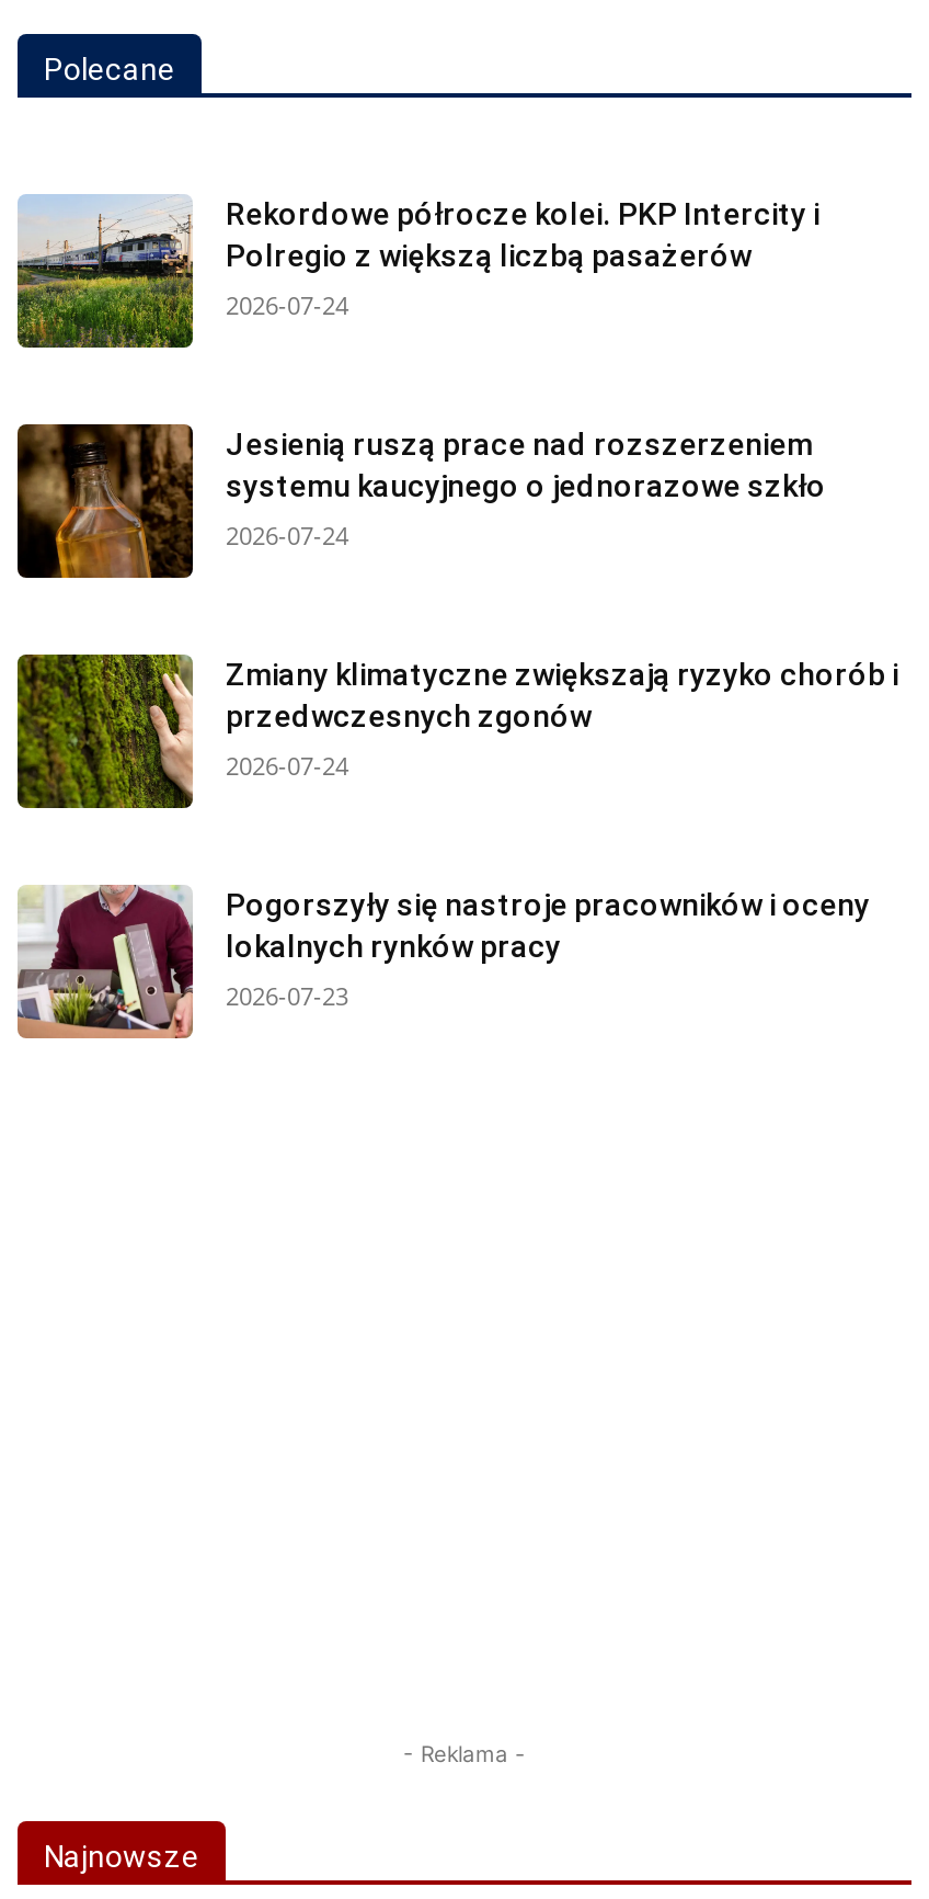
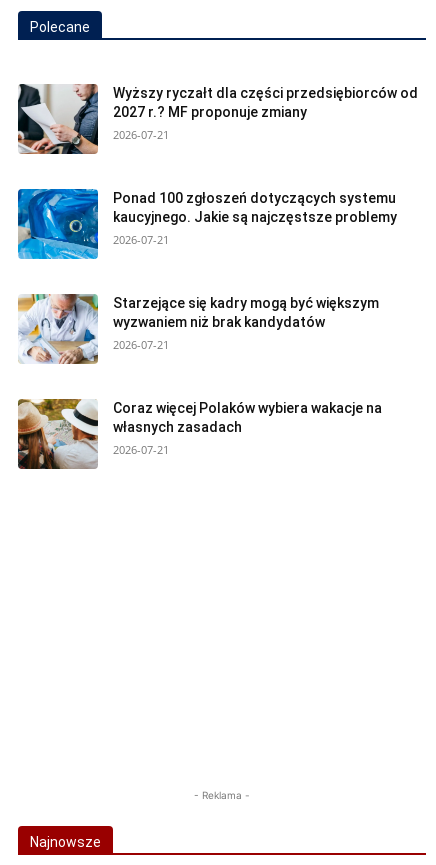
- [image]
- Rekordowe półrocze kolei. PKP Intercity i
- Polregio z większą liczbą pasażerów
- 2026-07-24
+ [image]
+ Wyższy ryczałt dla części przedsiębiorców od
+ 2027 r.? MF proponuje zmiany
+ 2026-07-21

- [image]
- Jesienią ruszą prace nad rozszerzeniem
- systemu kaucyjnego o jednorazowe szkło
- 2026-07-24
+ [image]
+ Ponad 100 zgłoszeń dotyczących systemu
+ kaucyjnego. Jakie są najczęstsze problemy
+ 2026-07-21

- [image]
- Zmiany klimatyczne zwiększają ryzyko chorób i
- przedwczesnych zgonów
- 2026-07-24
+ [image]
+ Starzejące się kadry mogą być większym
+ wyzwaniem niż brak kandydatów
+ 2026-07-21

- [image]
- Pogorszyły się nastroje pracowników i oceny
- lokalnych rynków pracy
- 2026-07-23
+ [image]
+ Coraz więcej Polaków wybiera wakacje na
+ własnych zasadach
+ 2026-07-21
